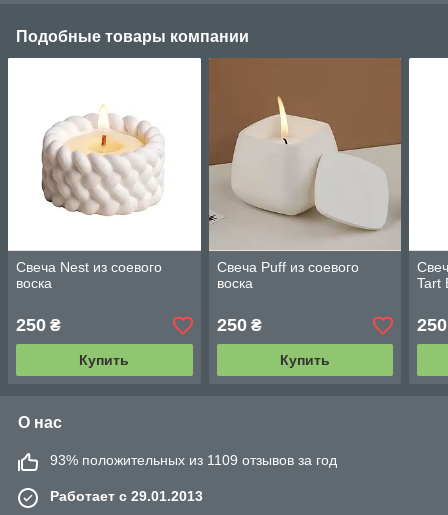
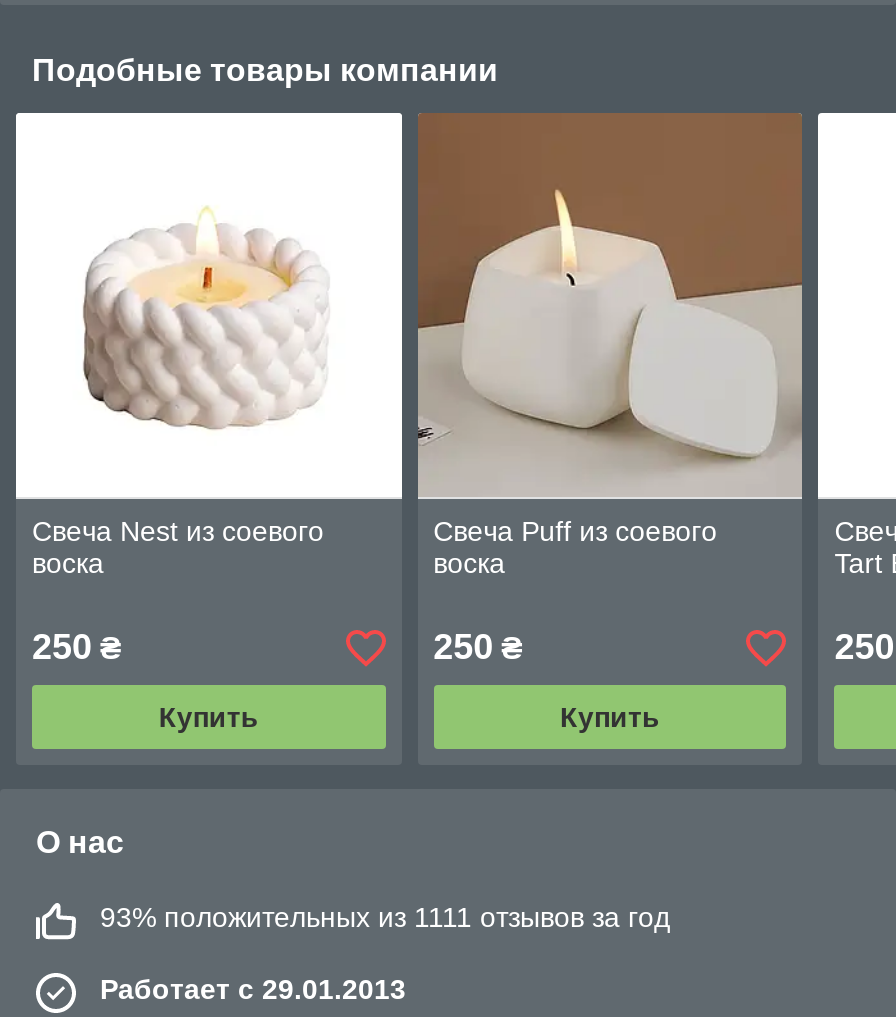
- 93% положительных из 1109 отзывов за год
+ 93% положительных из 1111 отзывов за год
